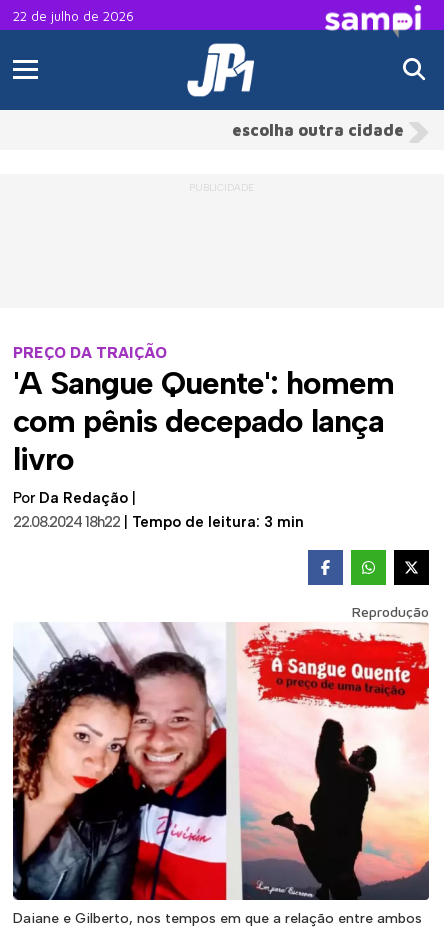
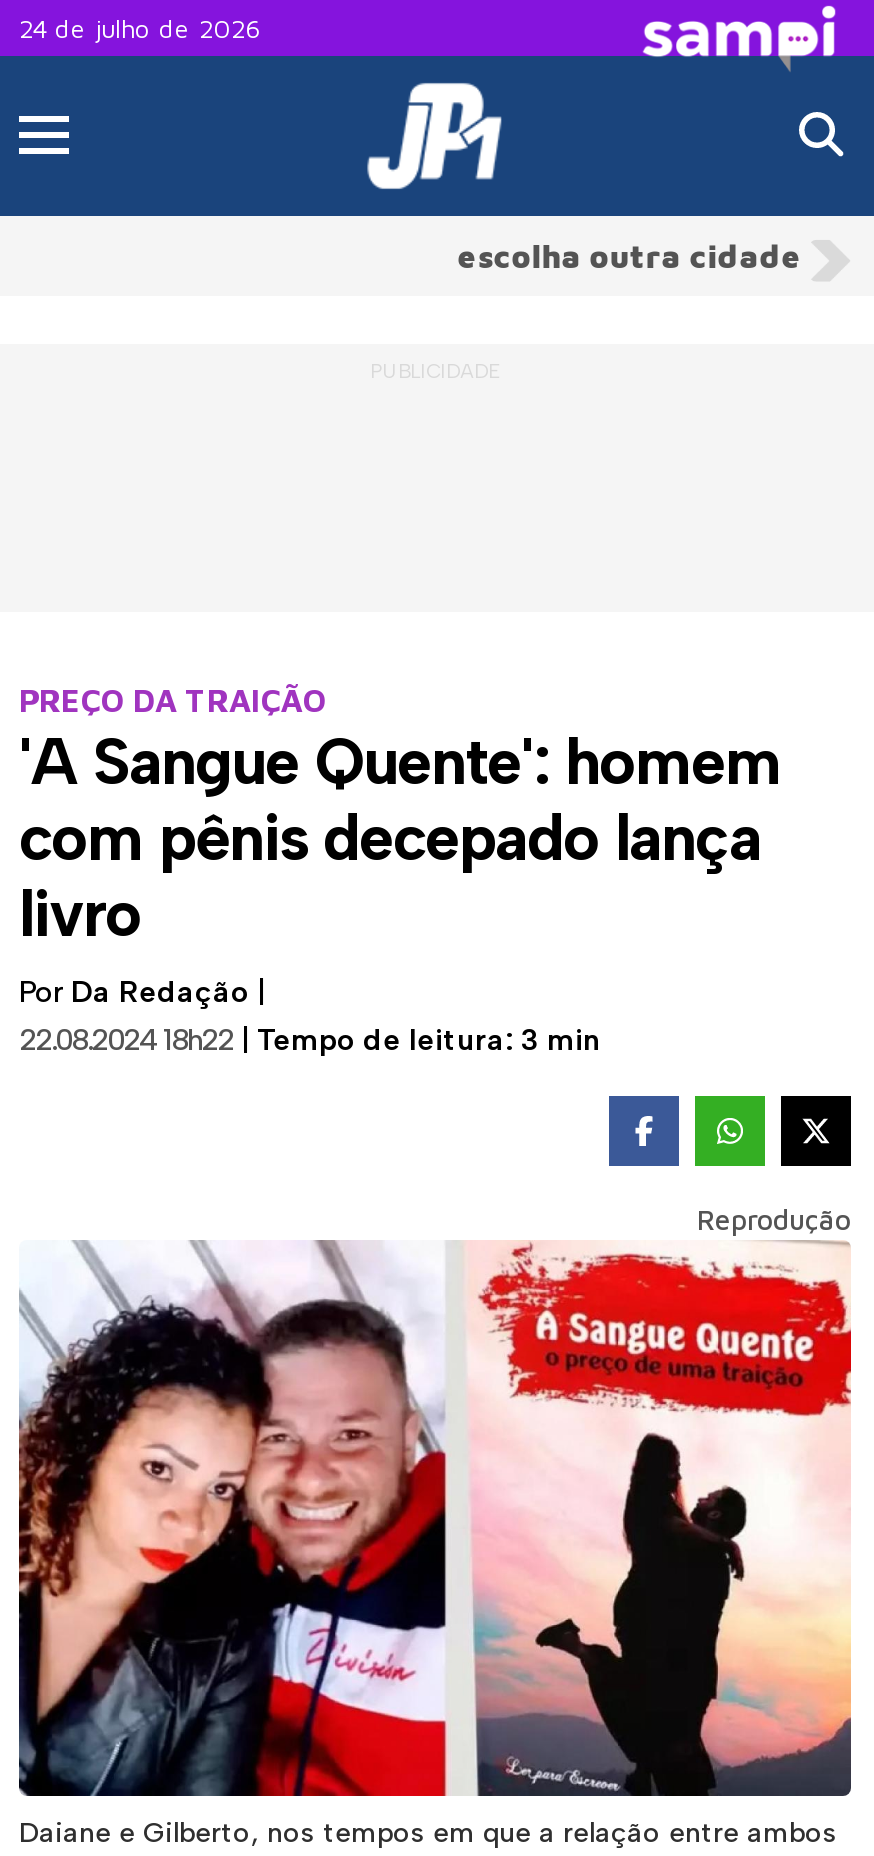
- 22 de julho de 2026
+ 24 de julho de 2026
